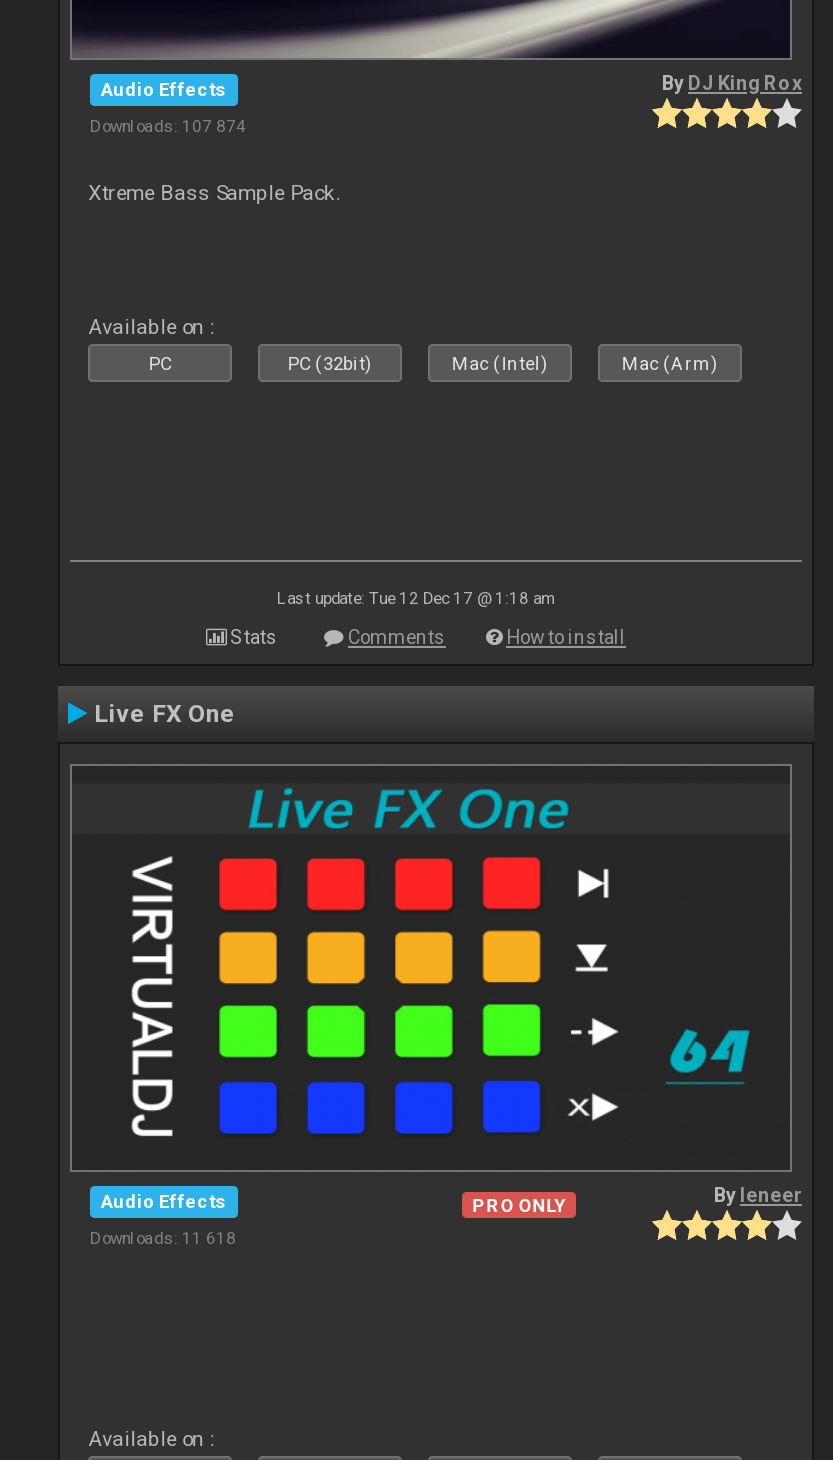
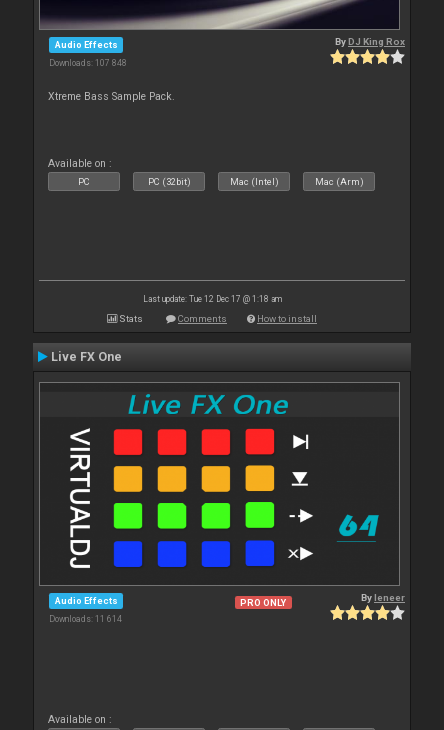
- Downloads: 107 874
+ Downloads: 107 848

- Downloads: 11 618
+ Downloads: 11 614
